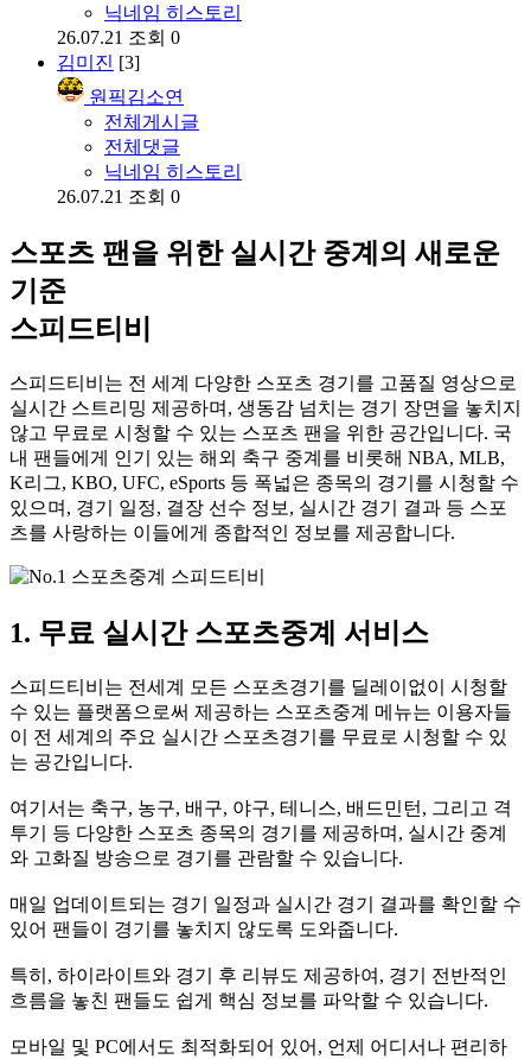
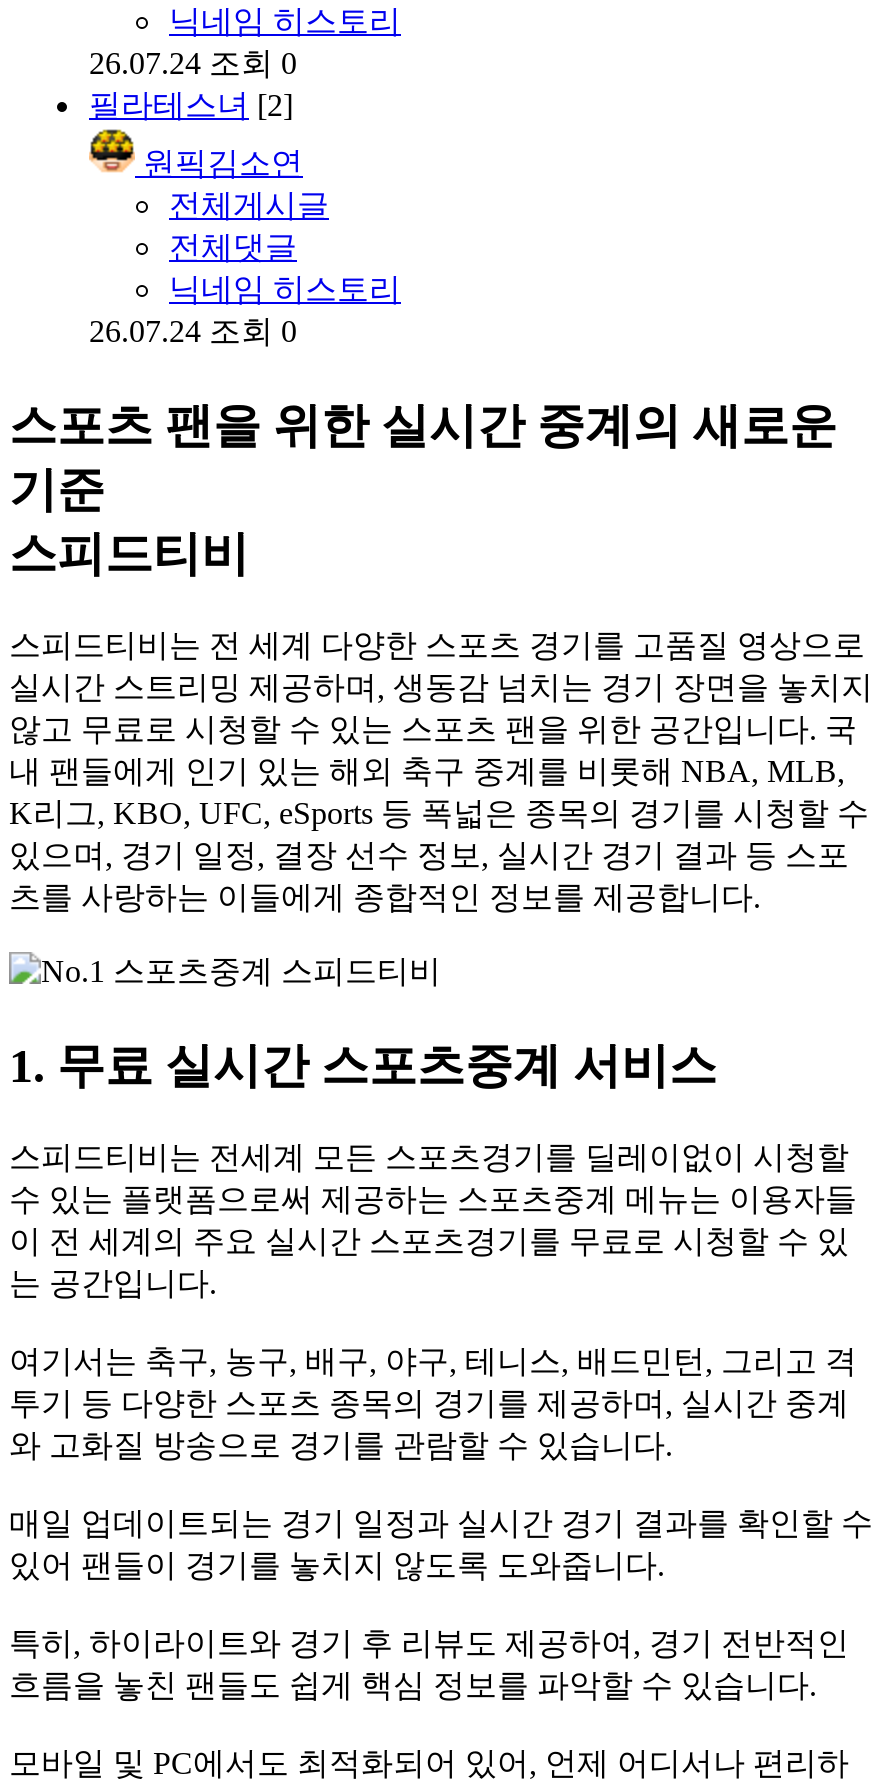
- 26.07.21 조회 0
- 김미진 [3]
+ 26.07.24 조회 0
+ 필라테스녀 [2]

- 26.07.21 조회 0
+ 26.07.24 조회 0
